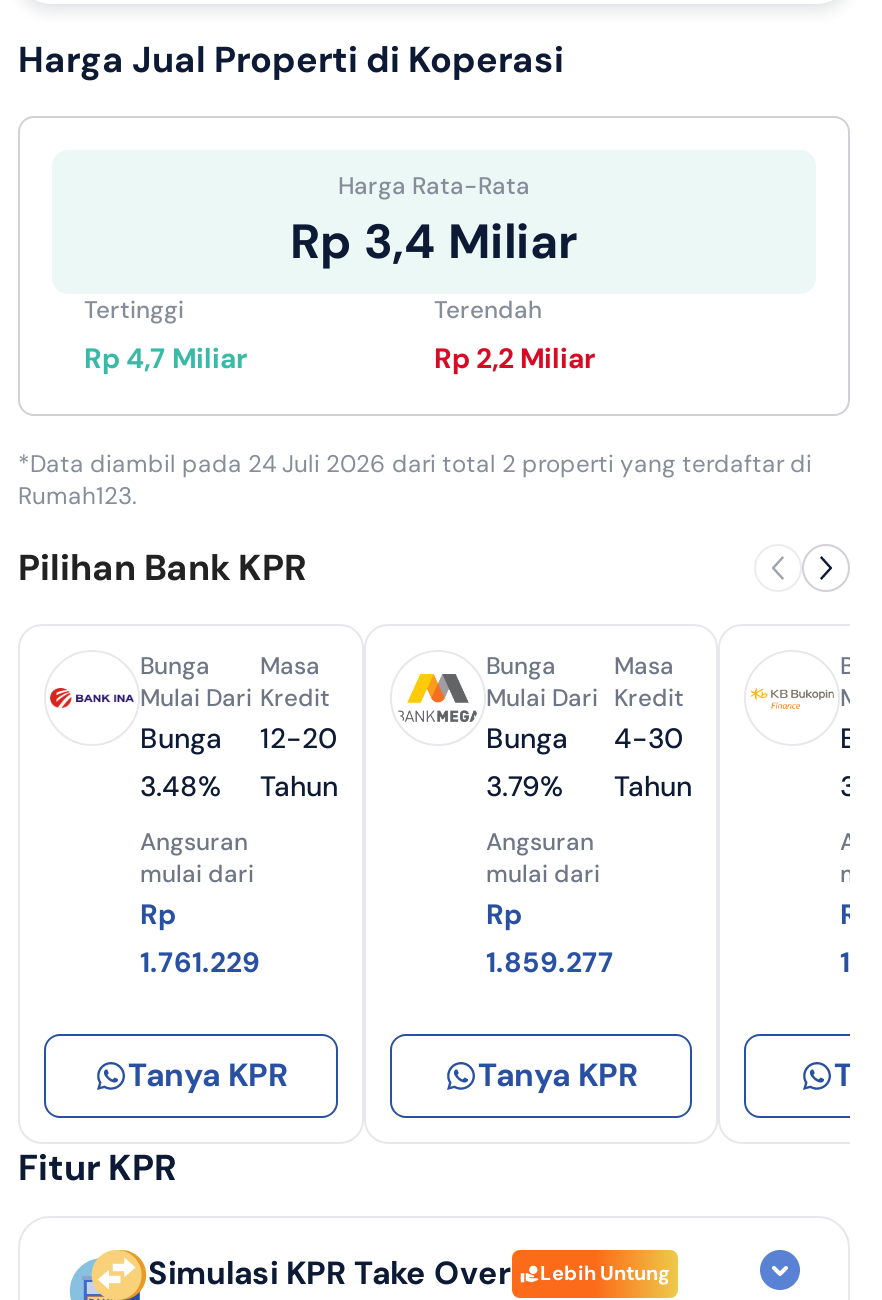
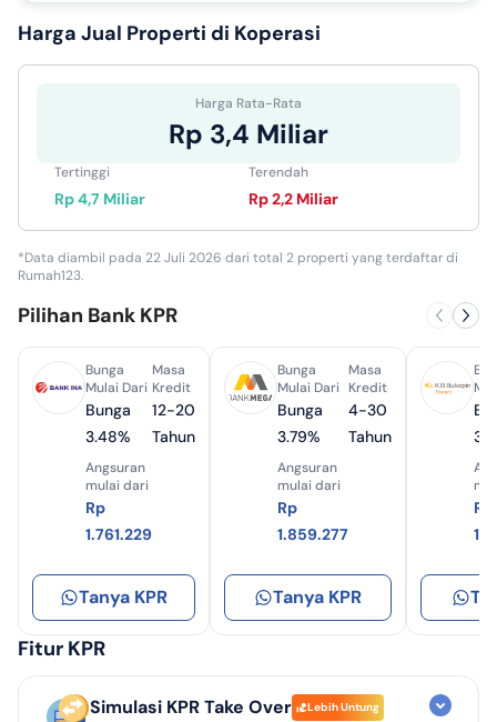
- *Data diambil pada 24 Juli 2026 dari total 2 properti yang terdaftar di
+ *Data diambil pada 22 Juli 2026 dari total 2 properti yang terdaftar di
